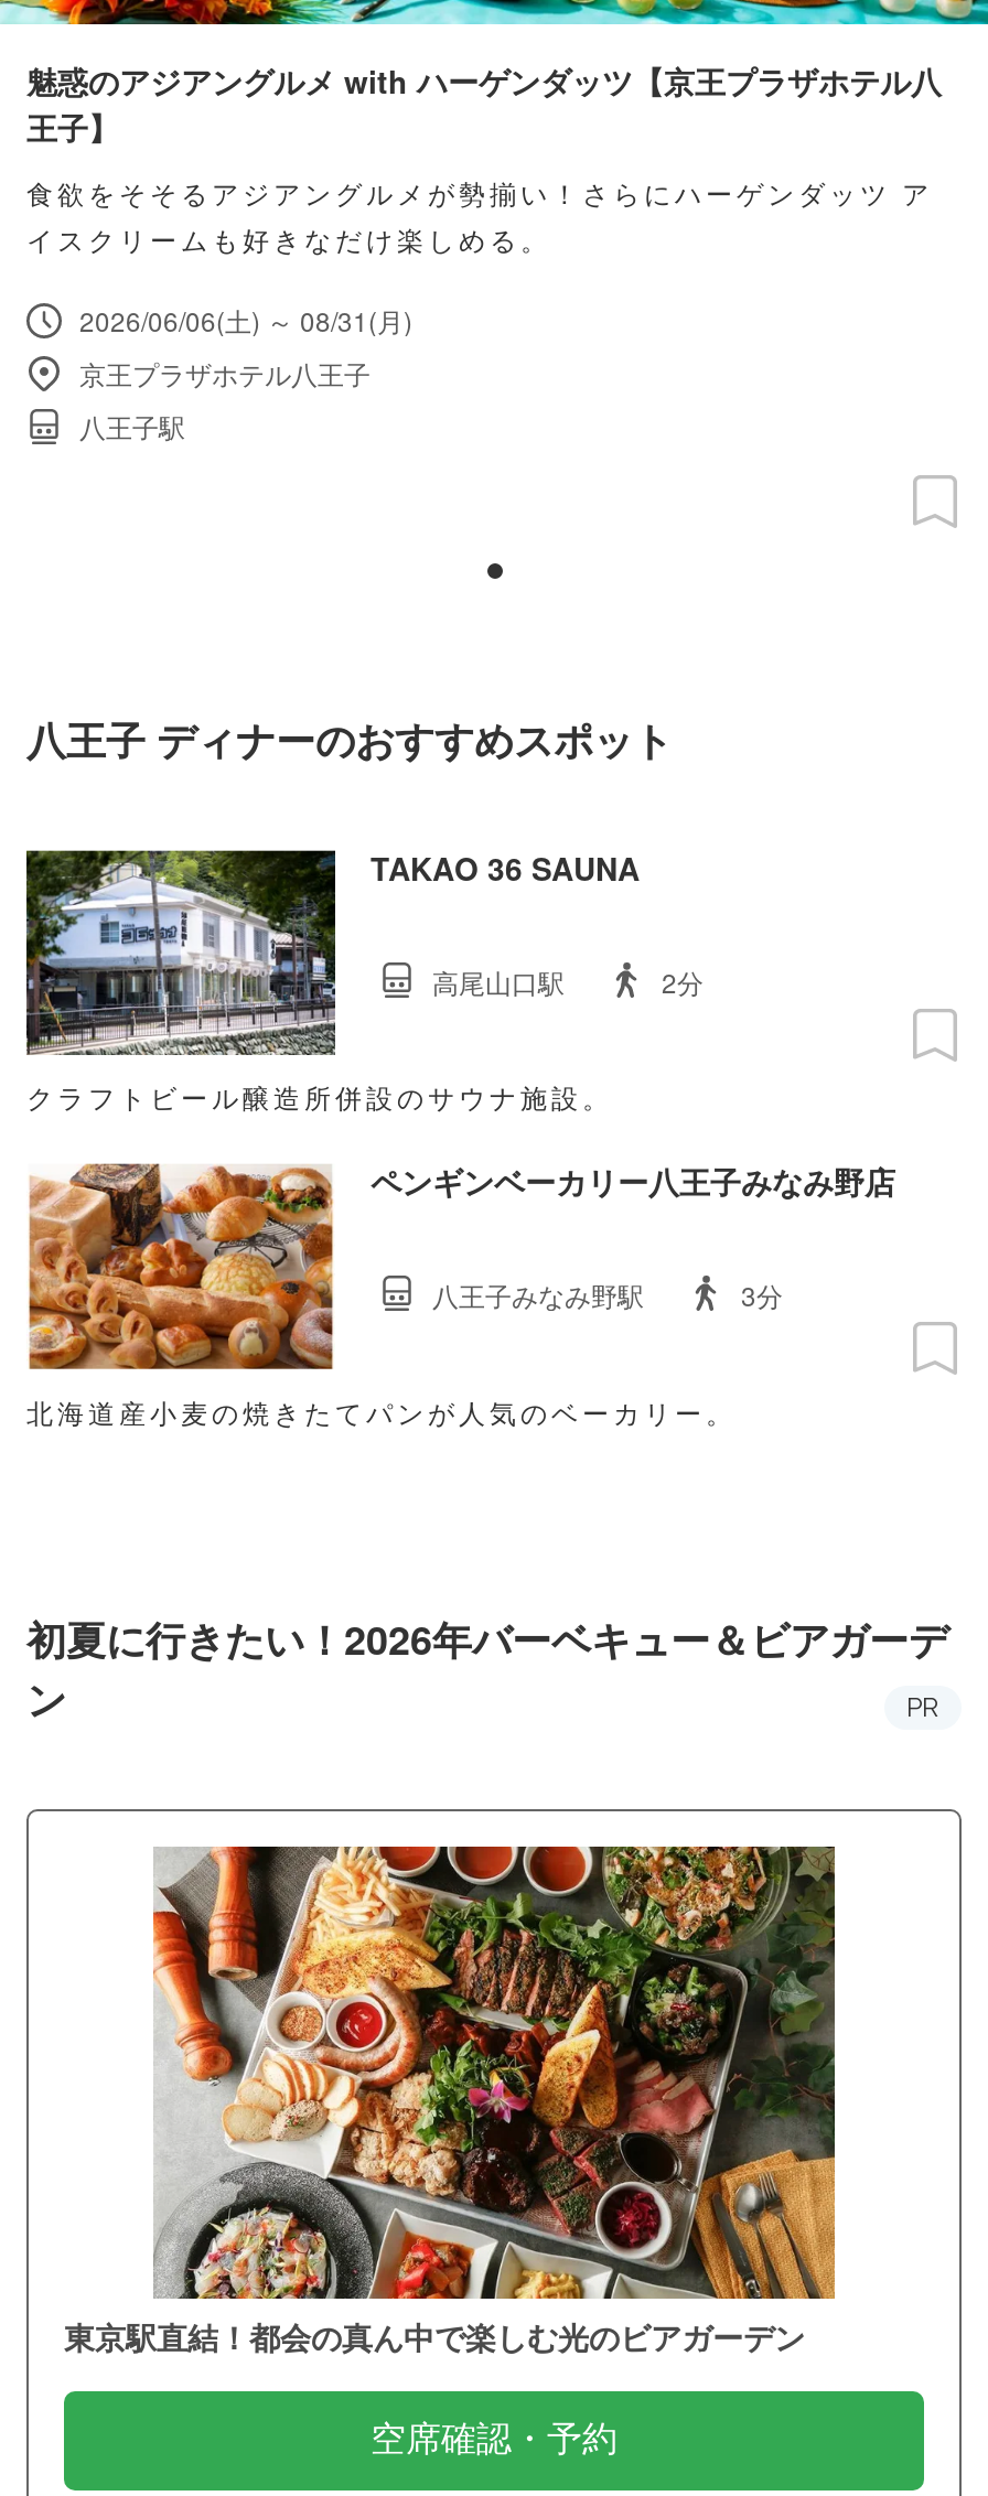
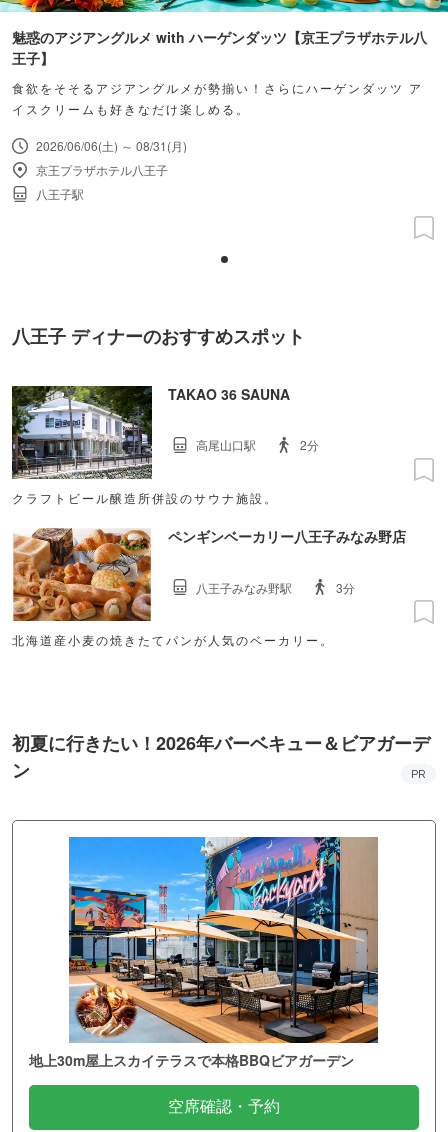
- [image]
- 東京駅直結！都会の真ん中で楽しむ光のビアガーデン
+ [image]
+ 地上30m屋上スカイテラスで本格BBQビアガーデン
